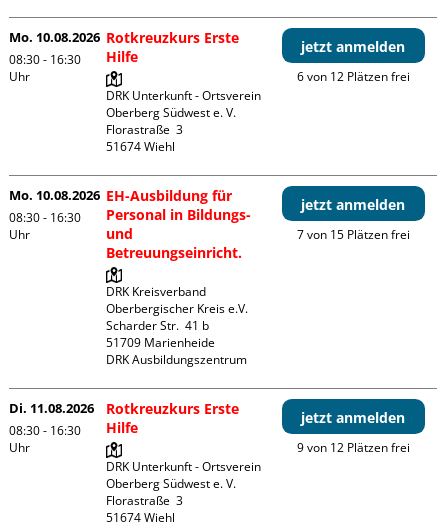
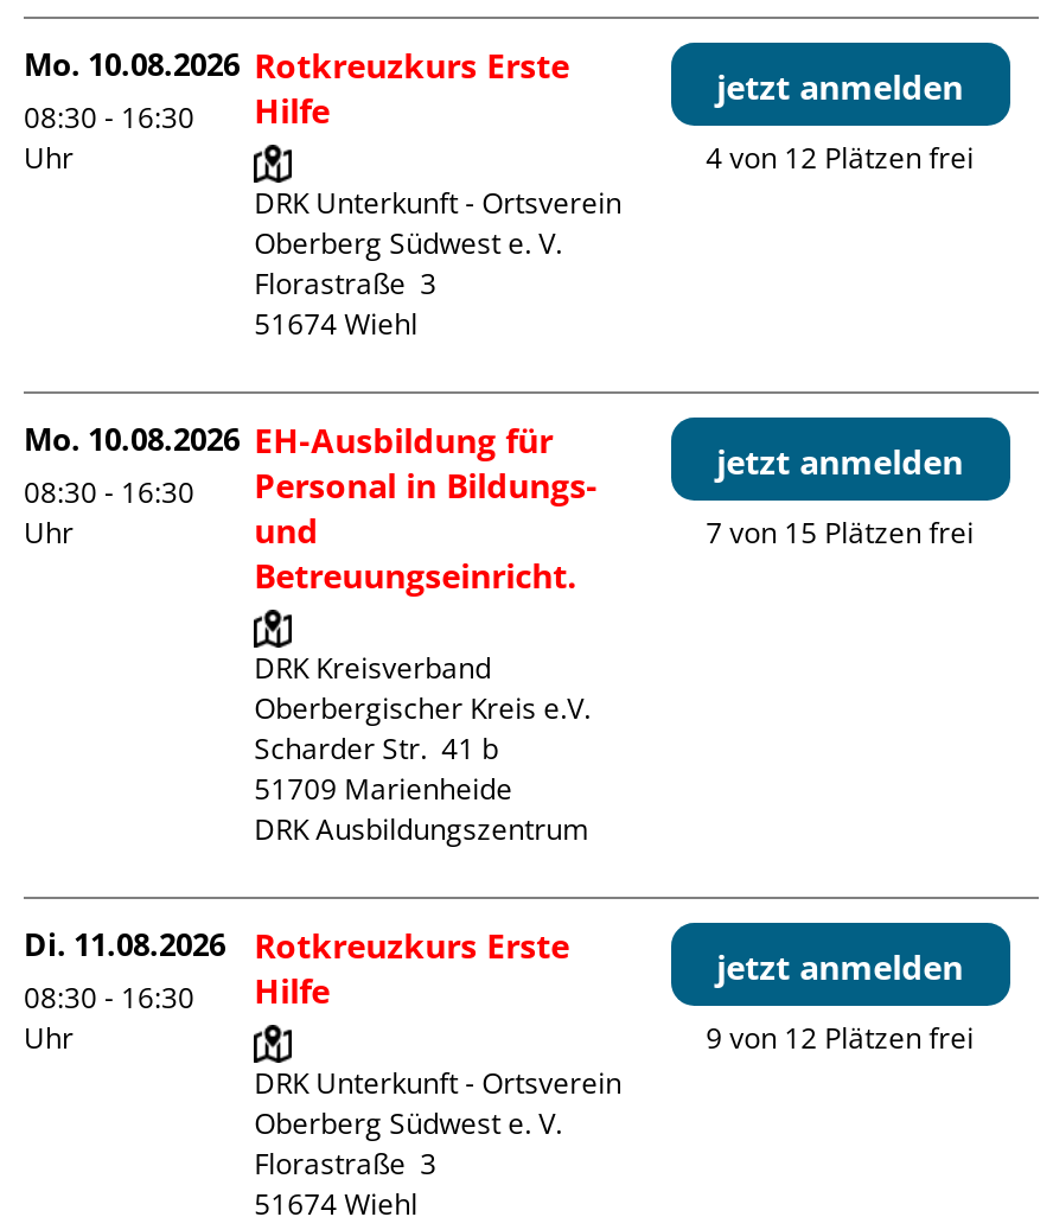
- 6 von 12 Plätzen frei
+ 4 von 12 Plätzen frei
